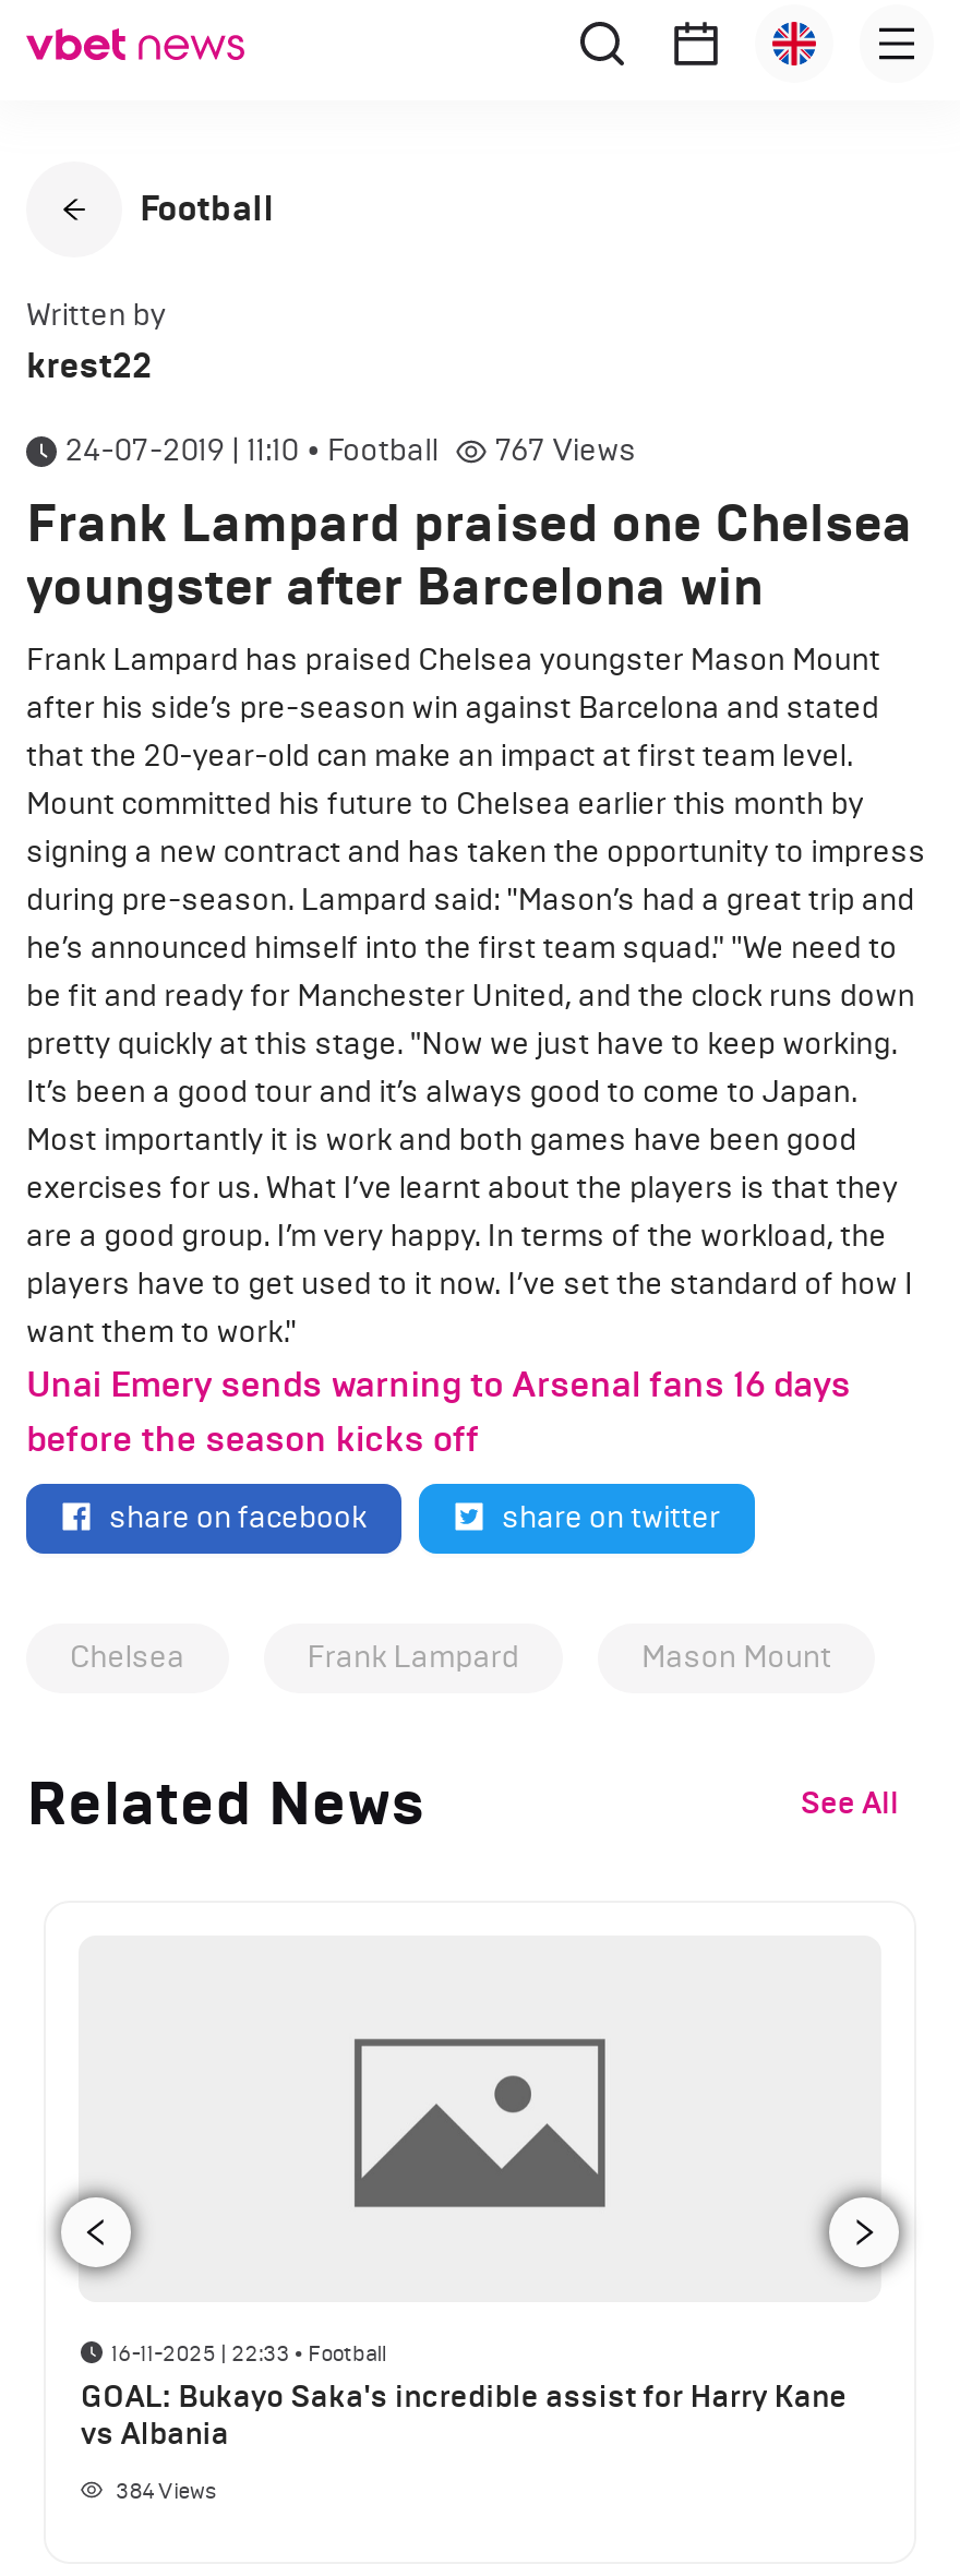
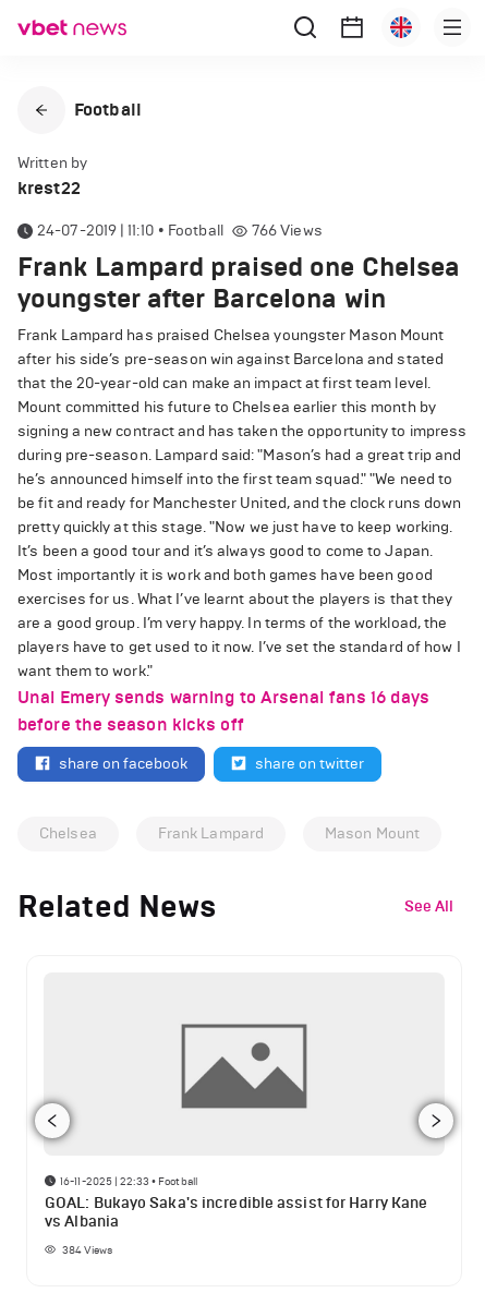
- 767 Views
+ 766 Views
